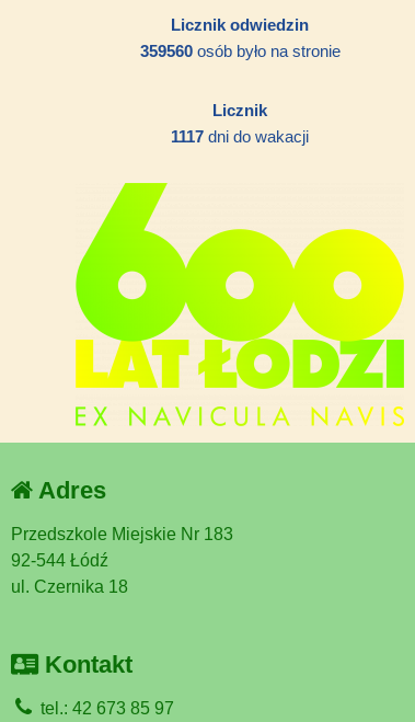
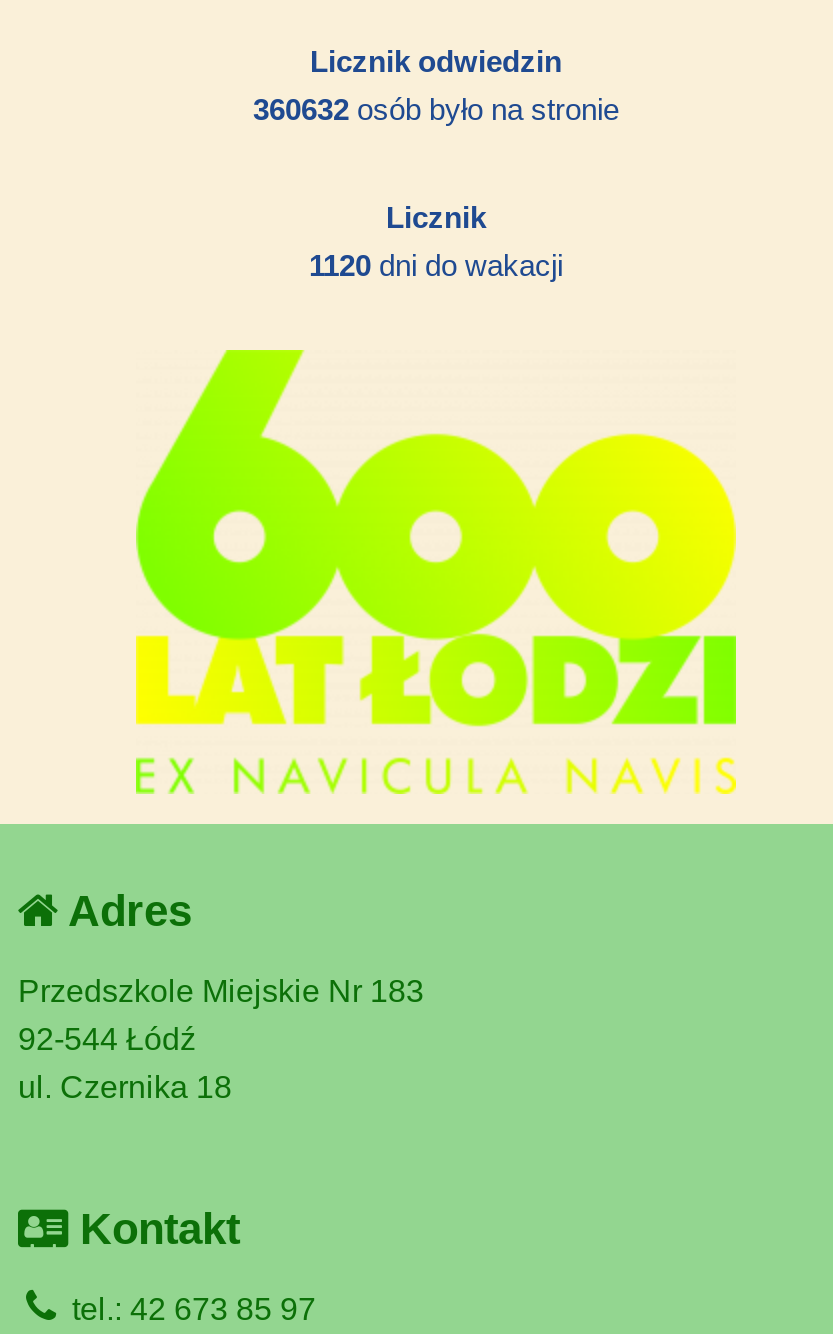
- 359560 osób było na stronie
+ 360632 osób było na stronie

- 1117 dni do wakacji
+ 1120 dni do wakacji
